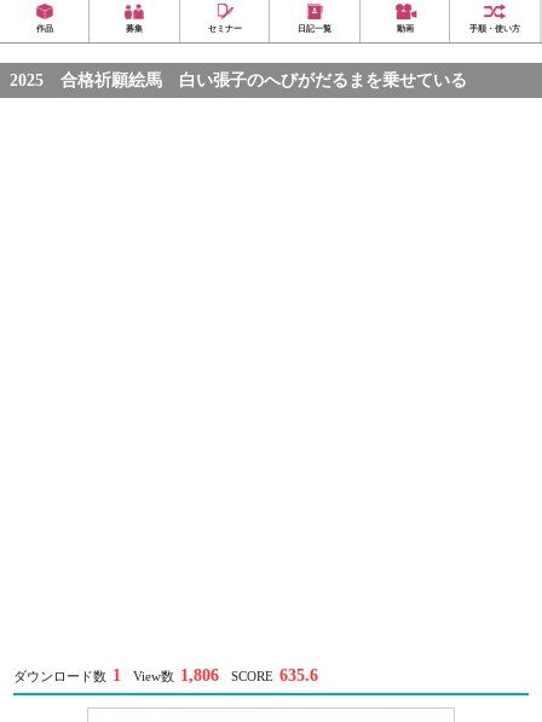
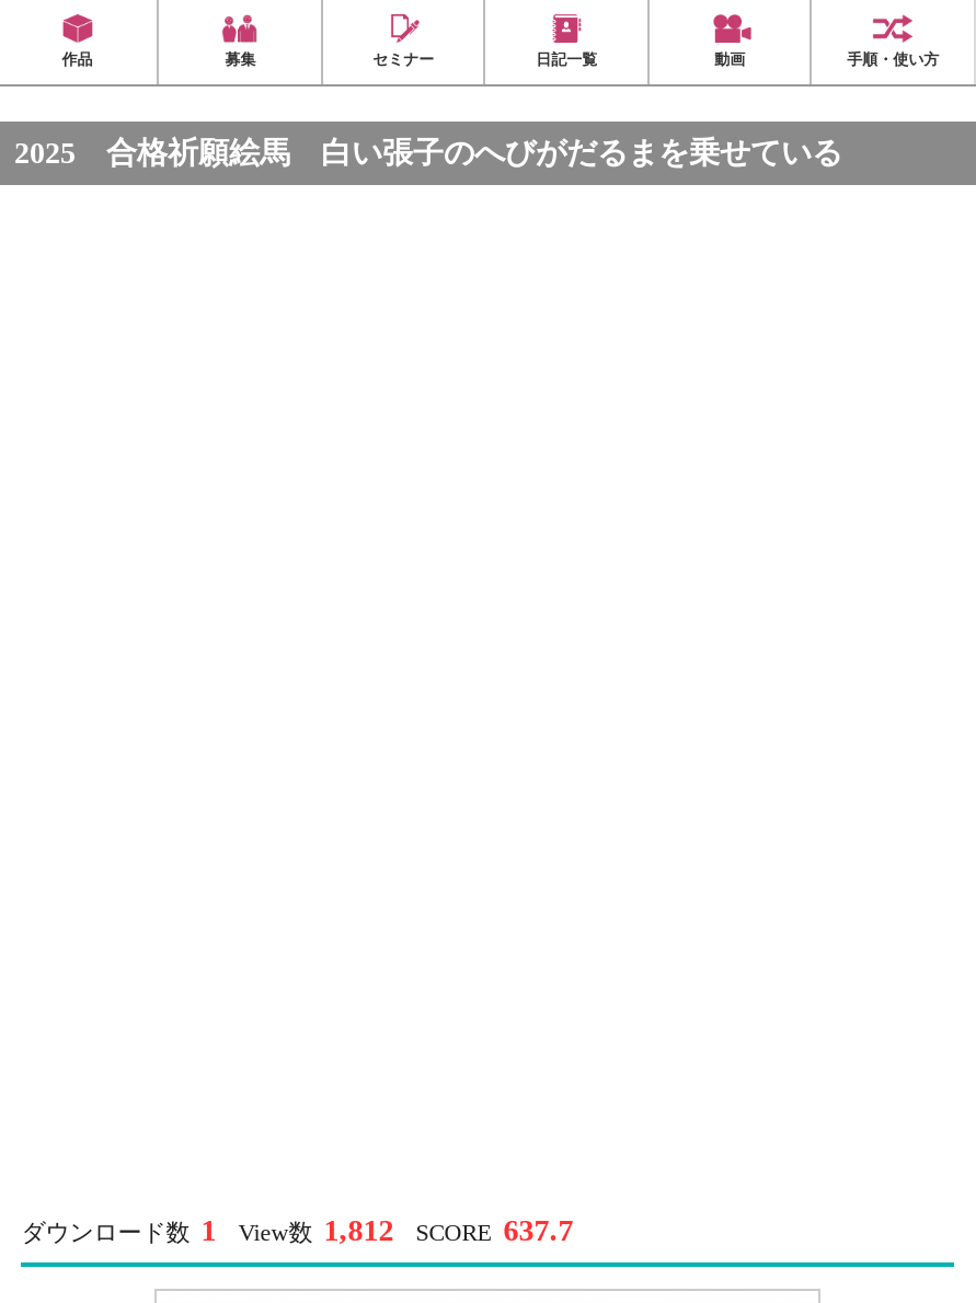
- View数 1,806
+ View数 1,812

- SCORE 635.6
+ SCORE 637.7
